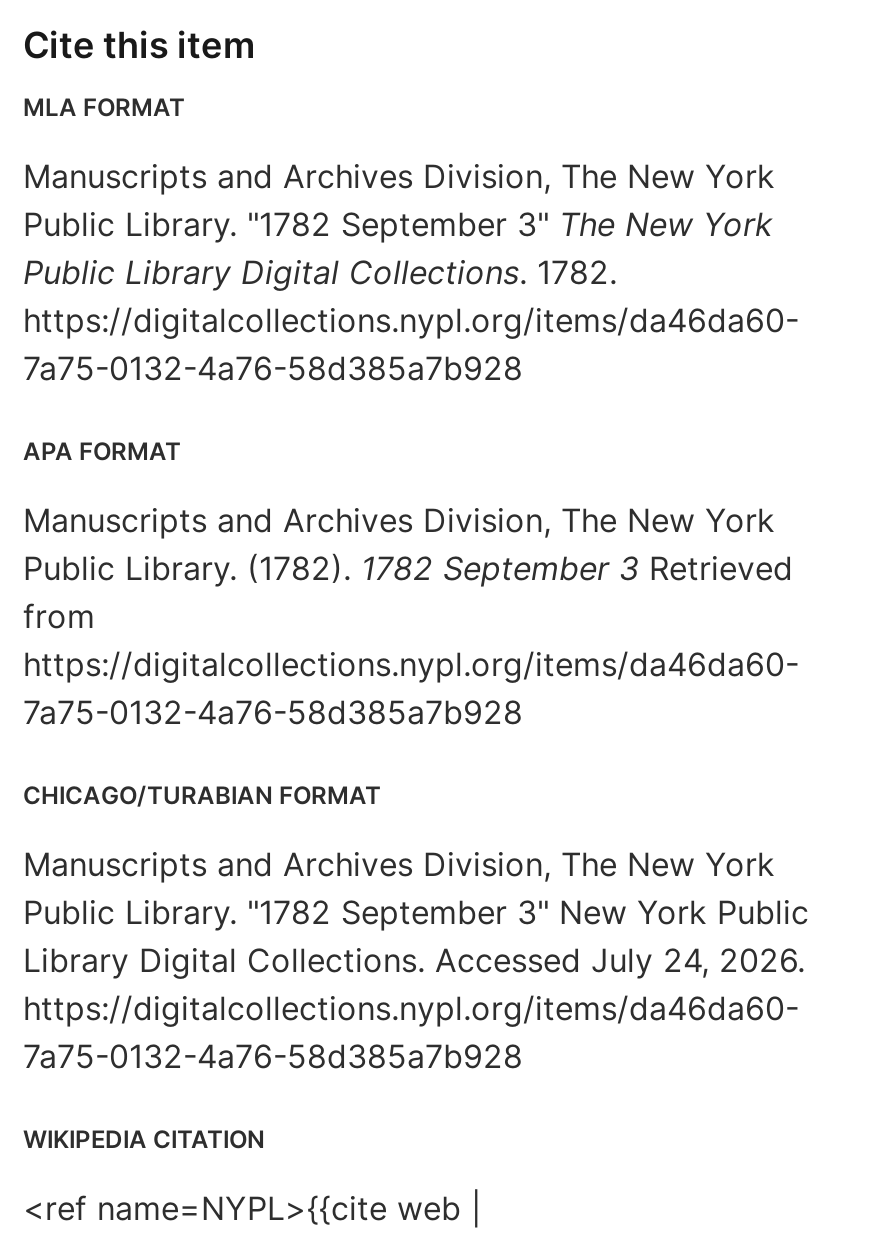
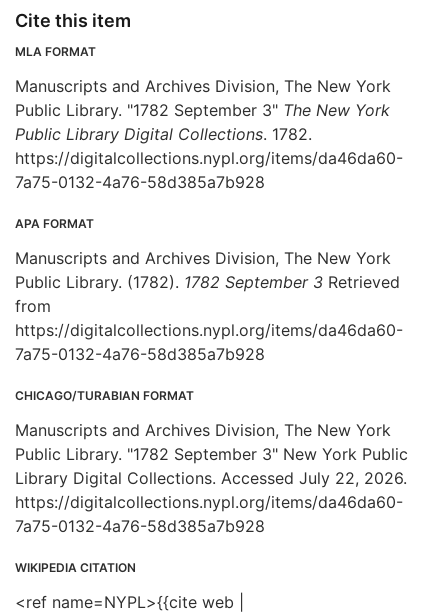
- Library Digital Collections. Accessed July 24, 2026.
+ Library Digital Collections. Accessed July 22, 2026.
